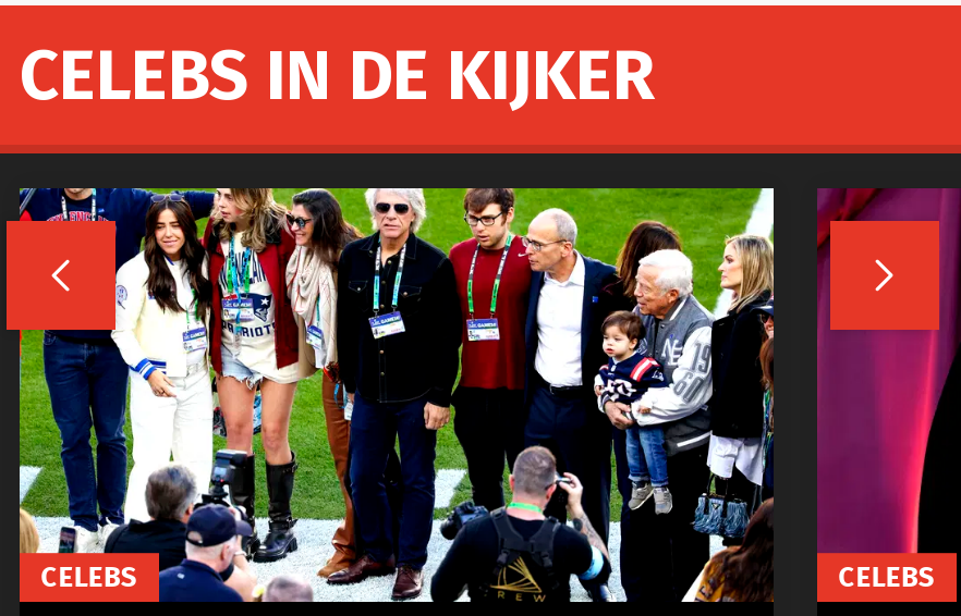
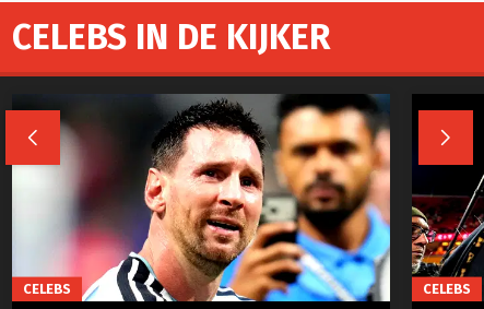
- [image]
+ [image]

- [image]
+ [image]
